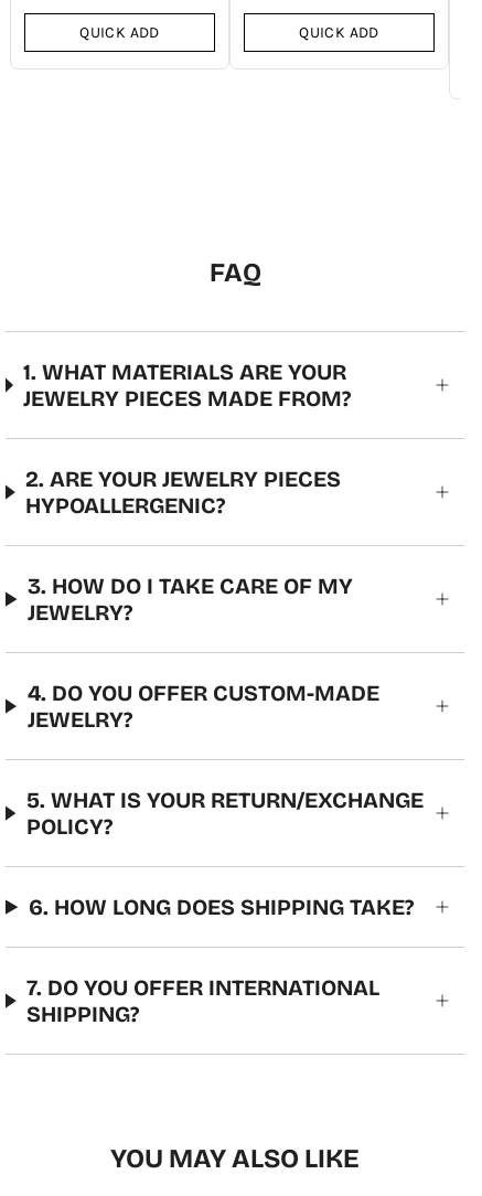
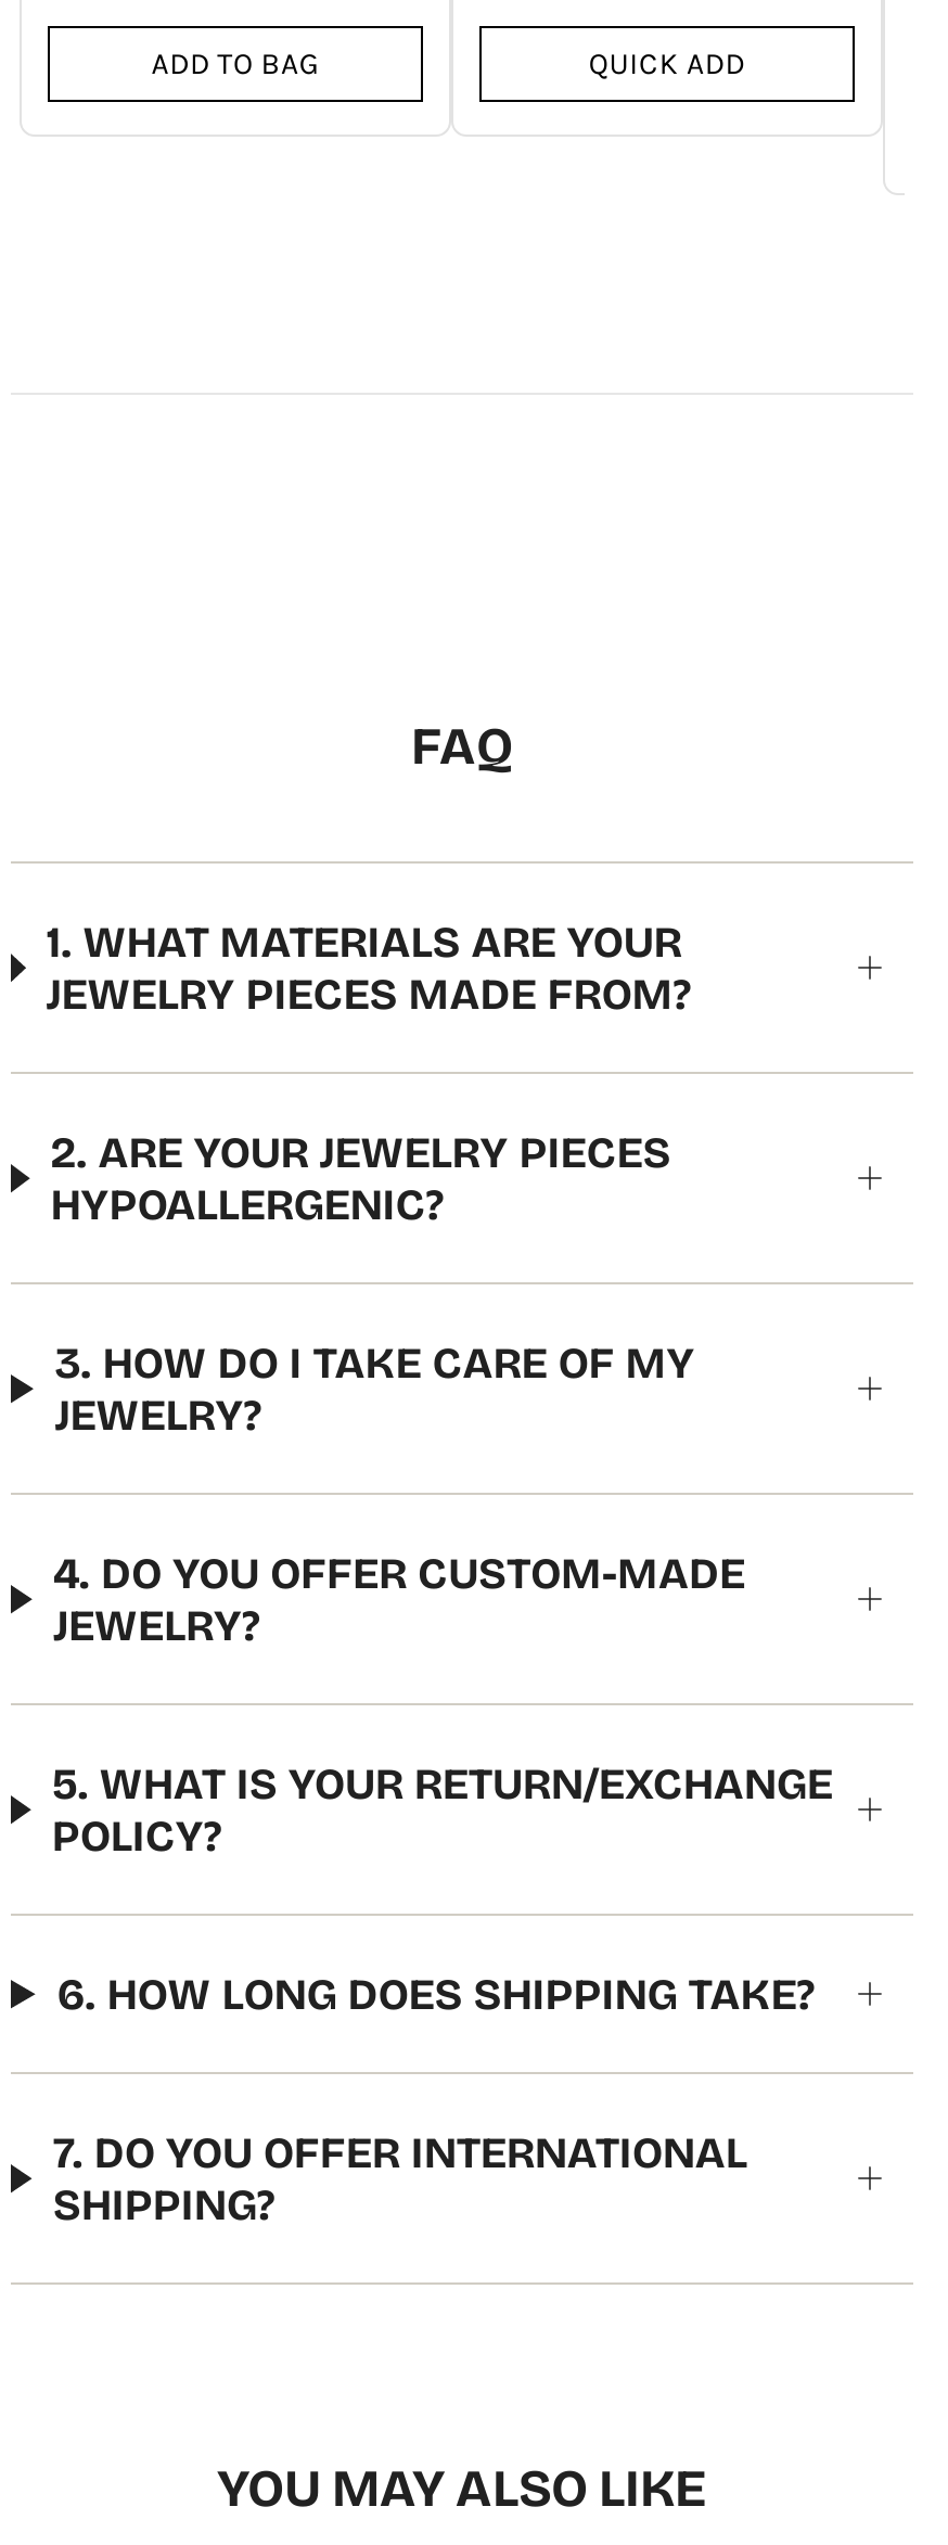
- QUICK ADD
+ ADD TO BAG
